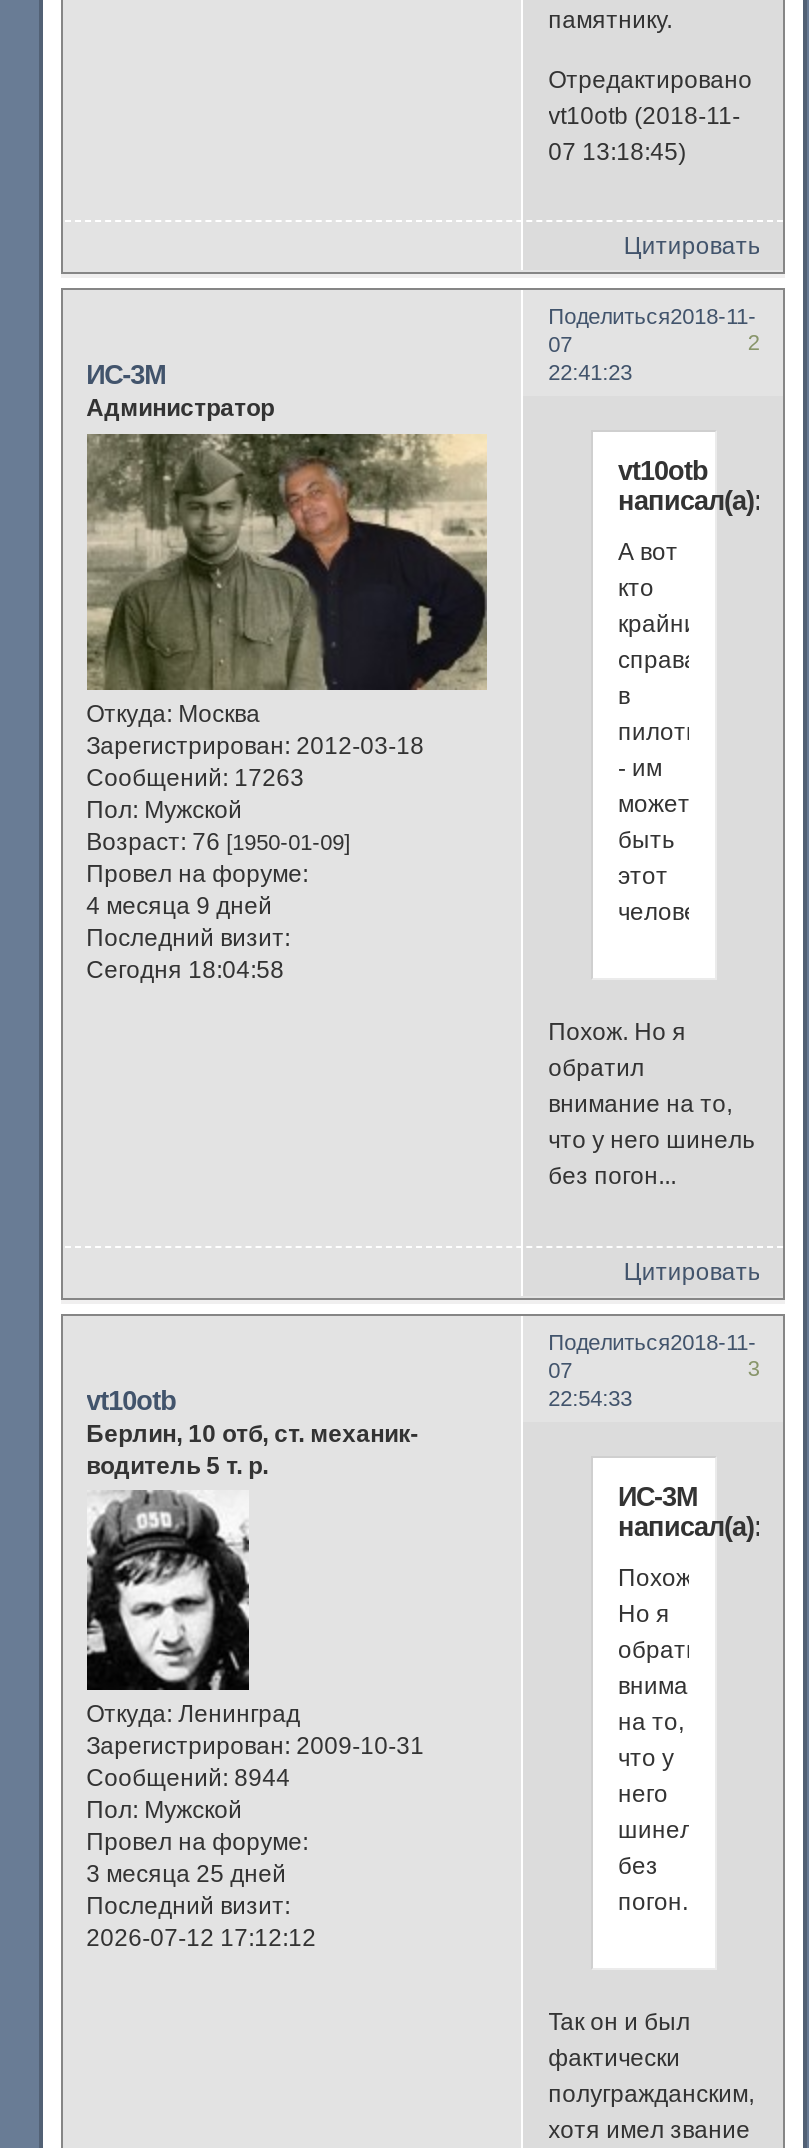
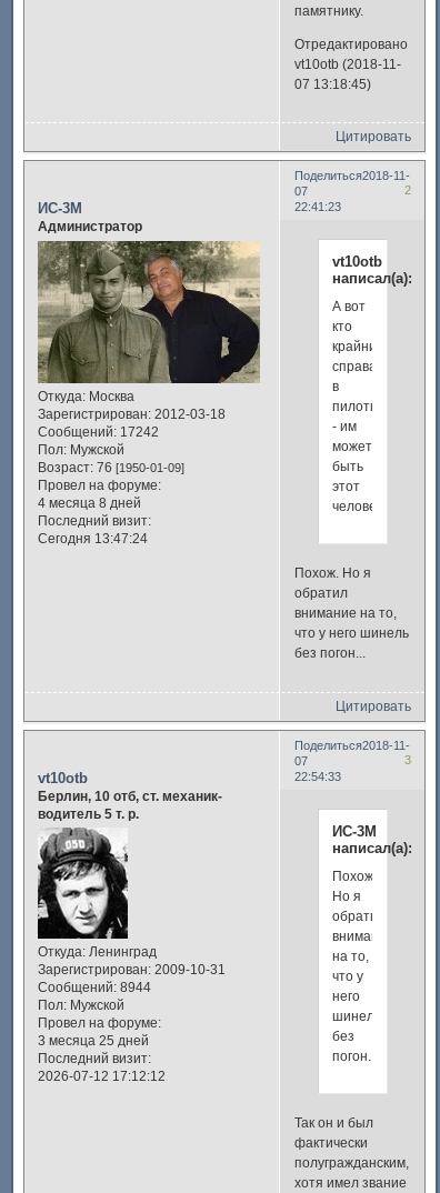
- Сообщений: 17263
+ Сообщений: 17242

- 4 месяца 9 дней
+ 4 месяца 8 дней

- Сегодня 18:04:58
+ Сегодня 13:47:24
